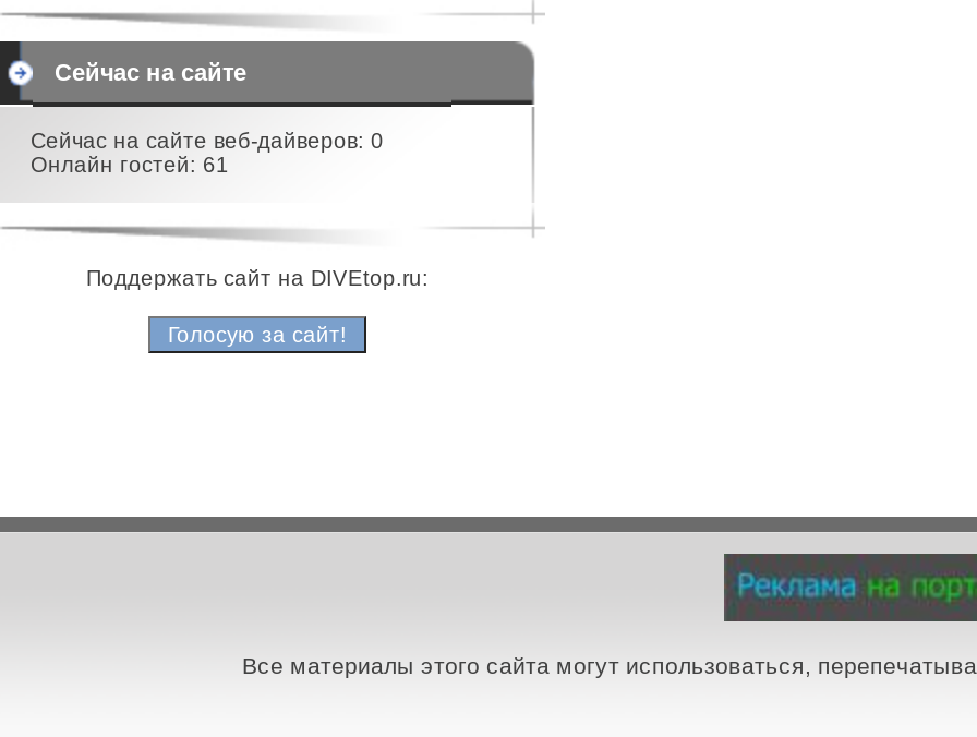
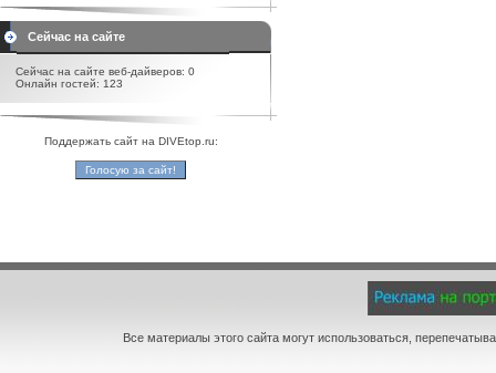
- Онлайн гостей: 61
+ Онлайн гостей: 123
